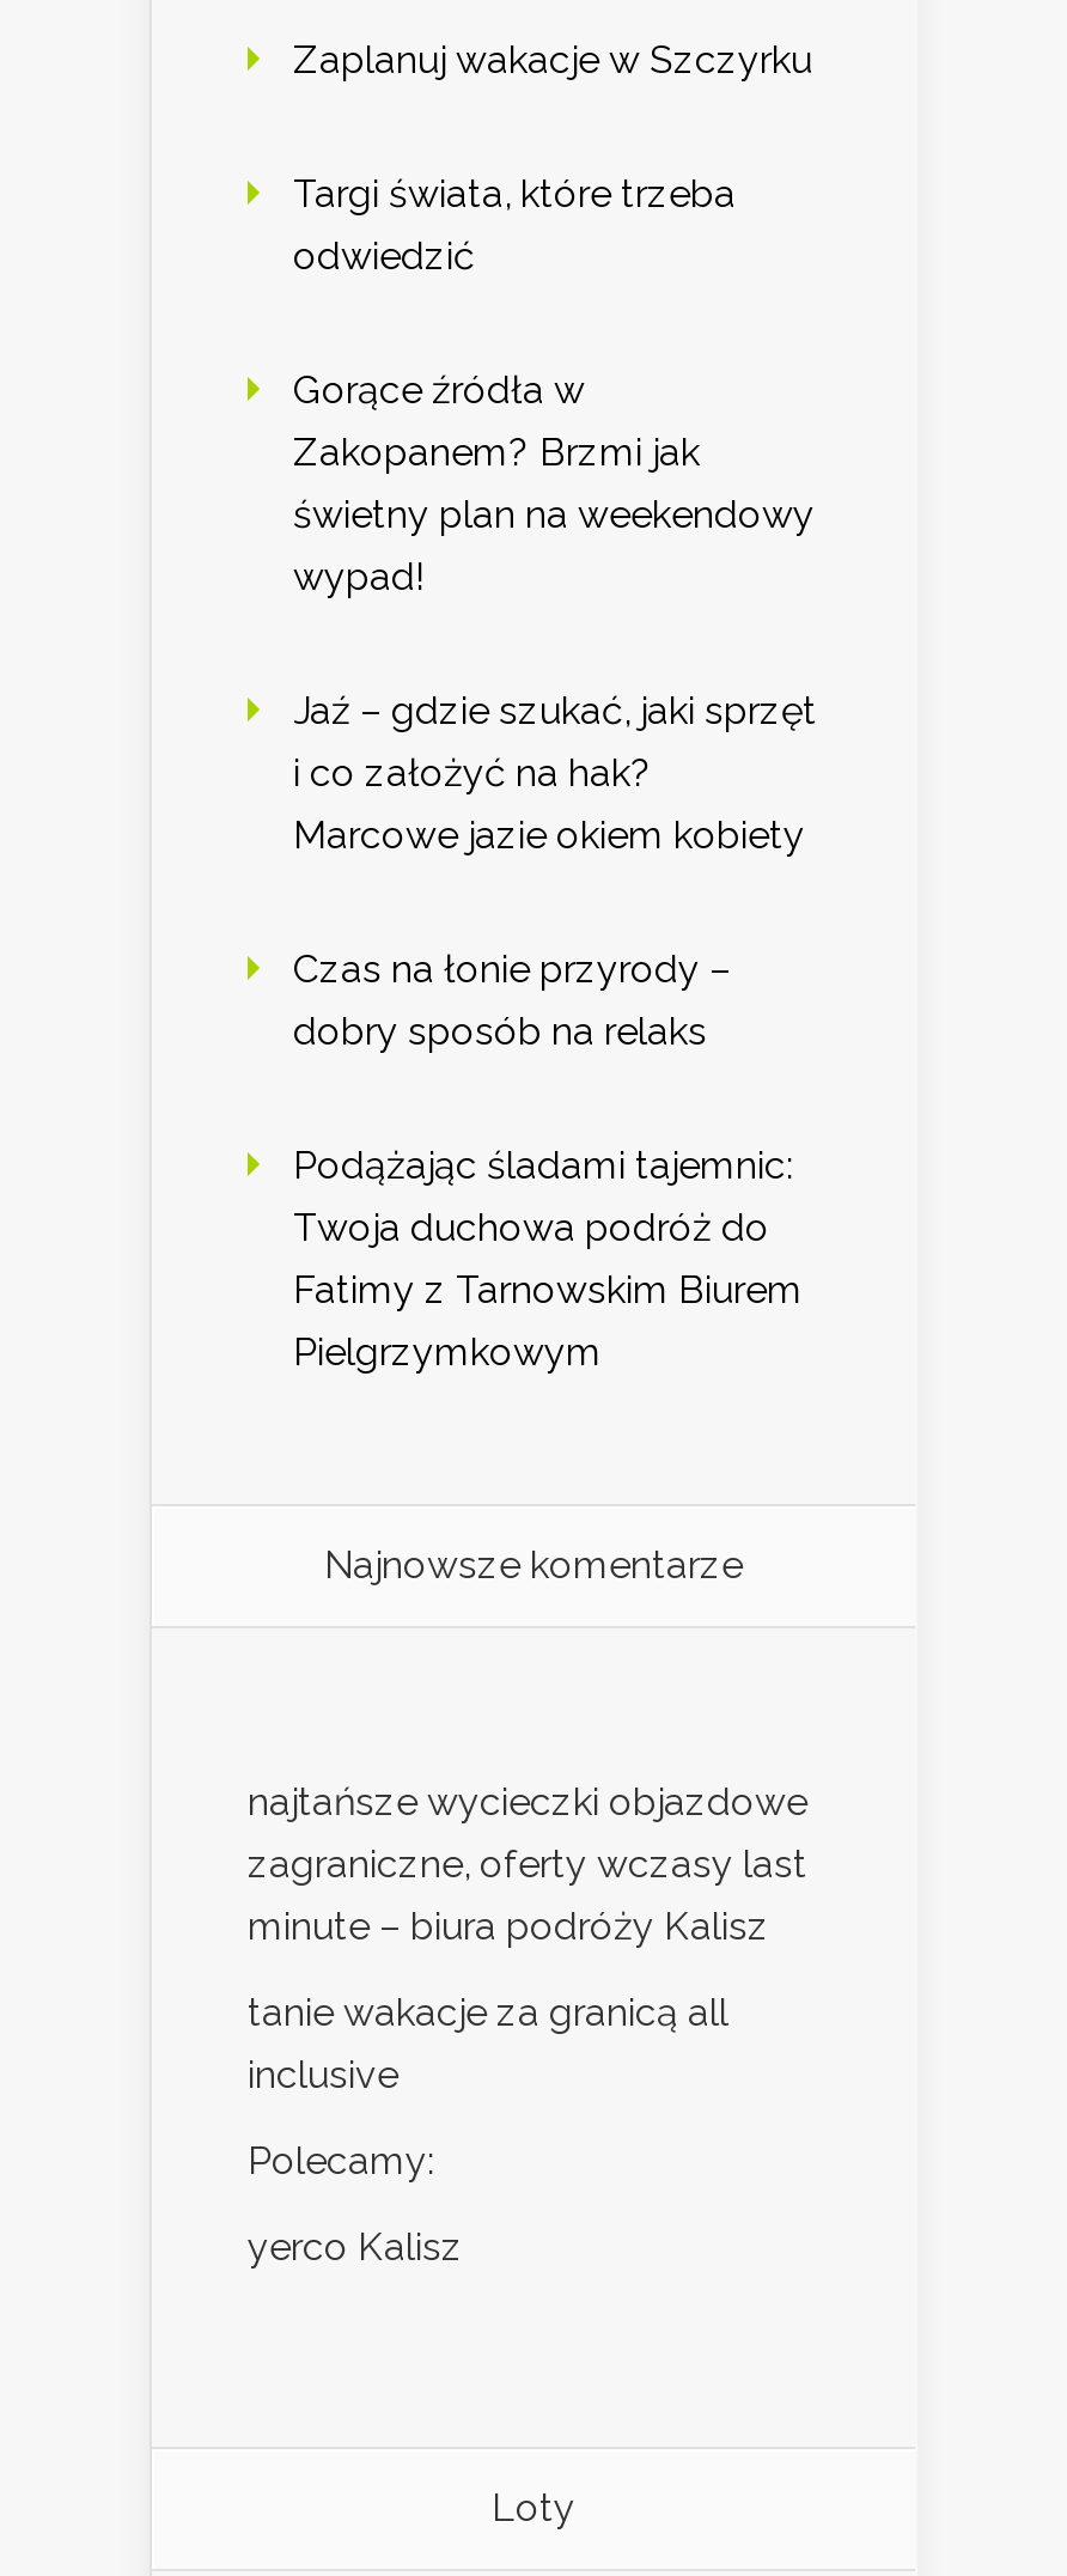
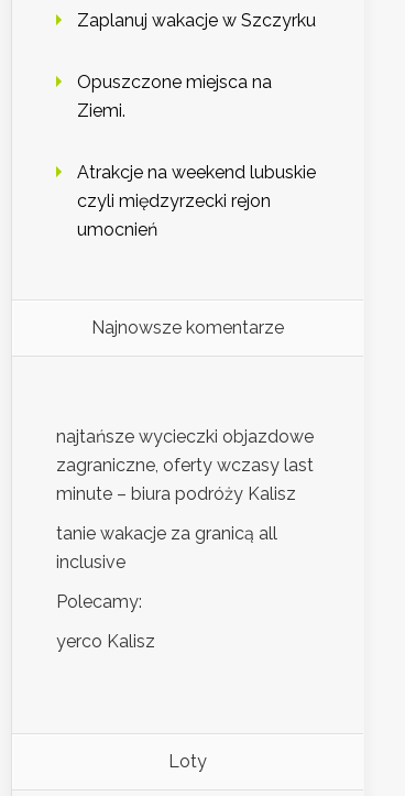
- Targi świata, które trzeba
- odwiedzić
- Gorące źródła w
- Zakopanem? Brzmi jak
- świetny plan na weekendowy
- wypad!
- Jaź – gdzie szukać, jaki sprzęt
- i co założyć na hak?
- Marcowe jazie okiem kobiety
- Czas na łonie przyrody –
- dobry sposób na relaks
- Podążając śladami tajemnic:
- Twoja duchowa podróż do
- Fatimy z Tarnowskim Biurem
- Pielgrzymkowym
+ Opuszczone miejsca na
+ Ziemi.
+ Atrakcje na weekend lubuskie
+ czyli międzyrzecki rejon
+ umocnień
